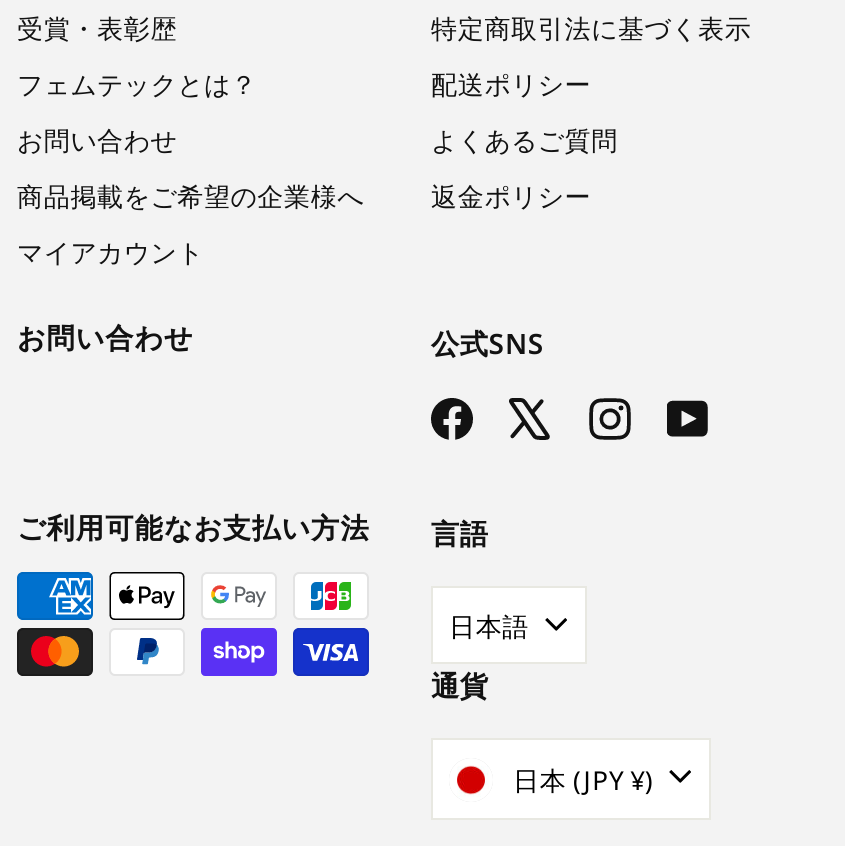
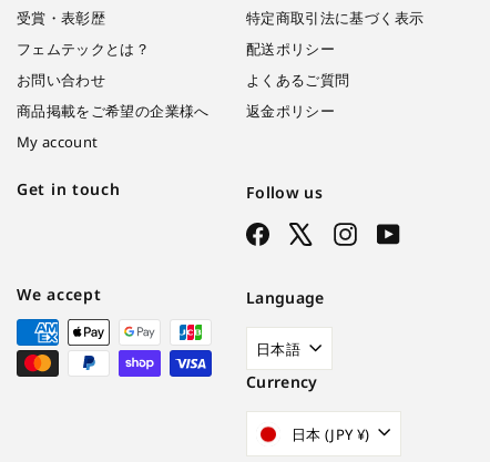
- マイアカウント
+ My account

- お問い合わせ
- 公式SNS
+ Get in touch
+ Follow us

- ご利用可能なお支払い方法
- 言語
+ We accept
+ Language

- 通貨
+ Currency
